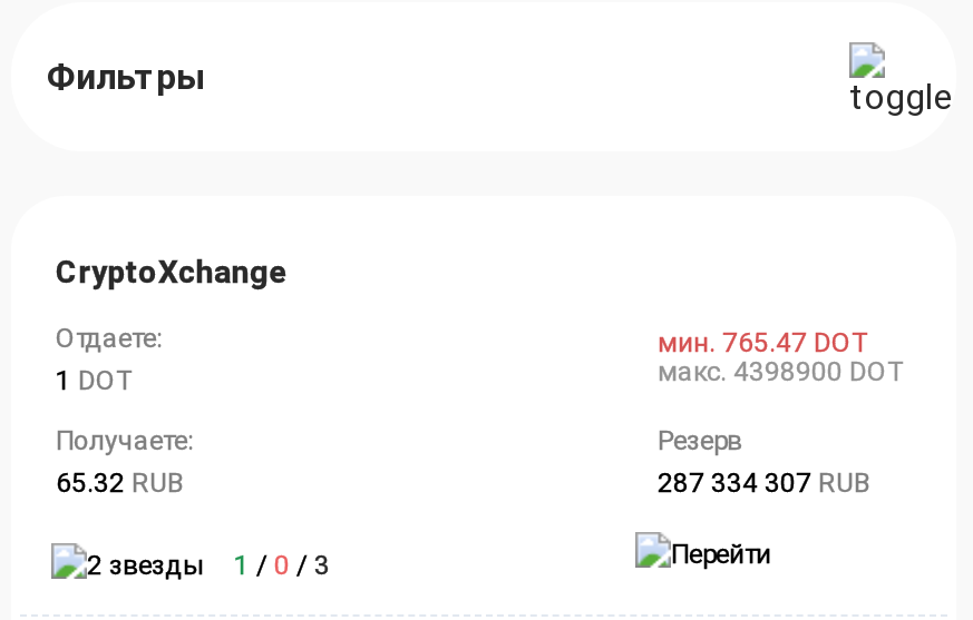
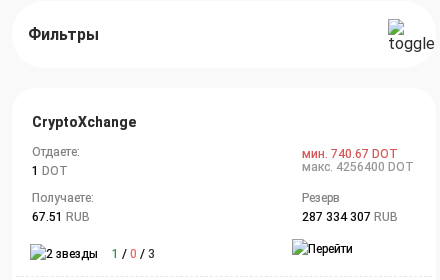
- мин. 765.47 DOT
+ мин. 740.67 DOT

- макс. 4398900 DOT
+ макс. 4256400 DOT

- 65.32 RUB
+ 67.51 RUB
